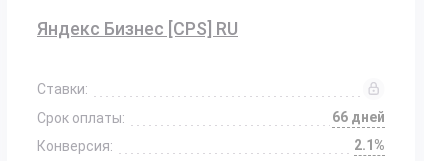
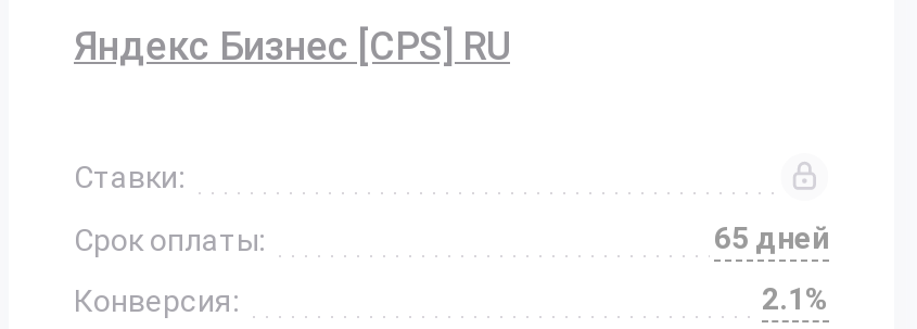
- 66 дней
+ 65 дней
